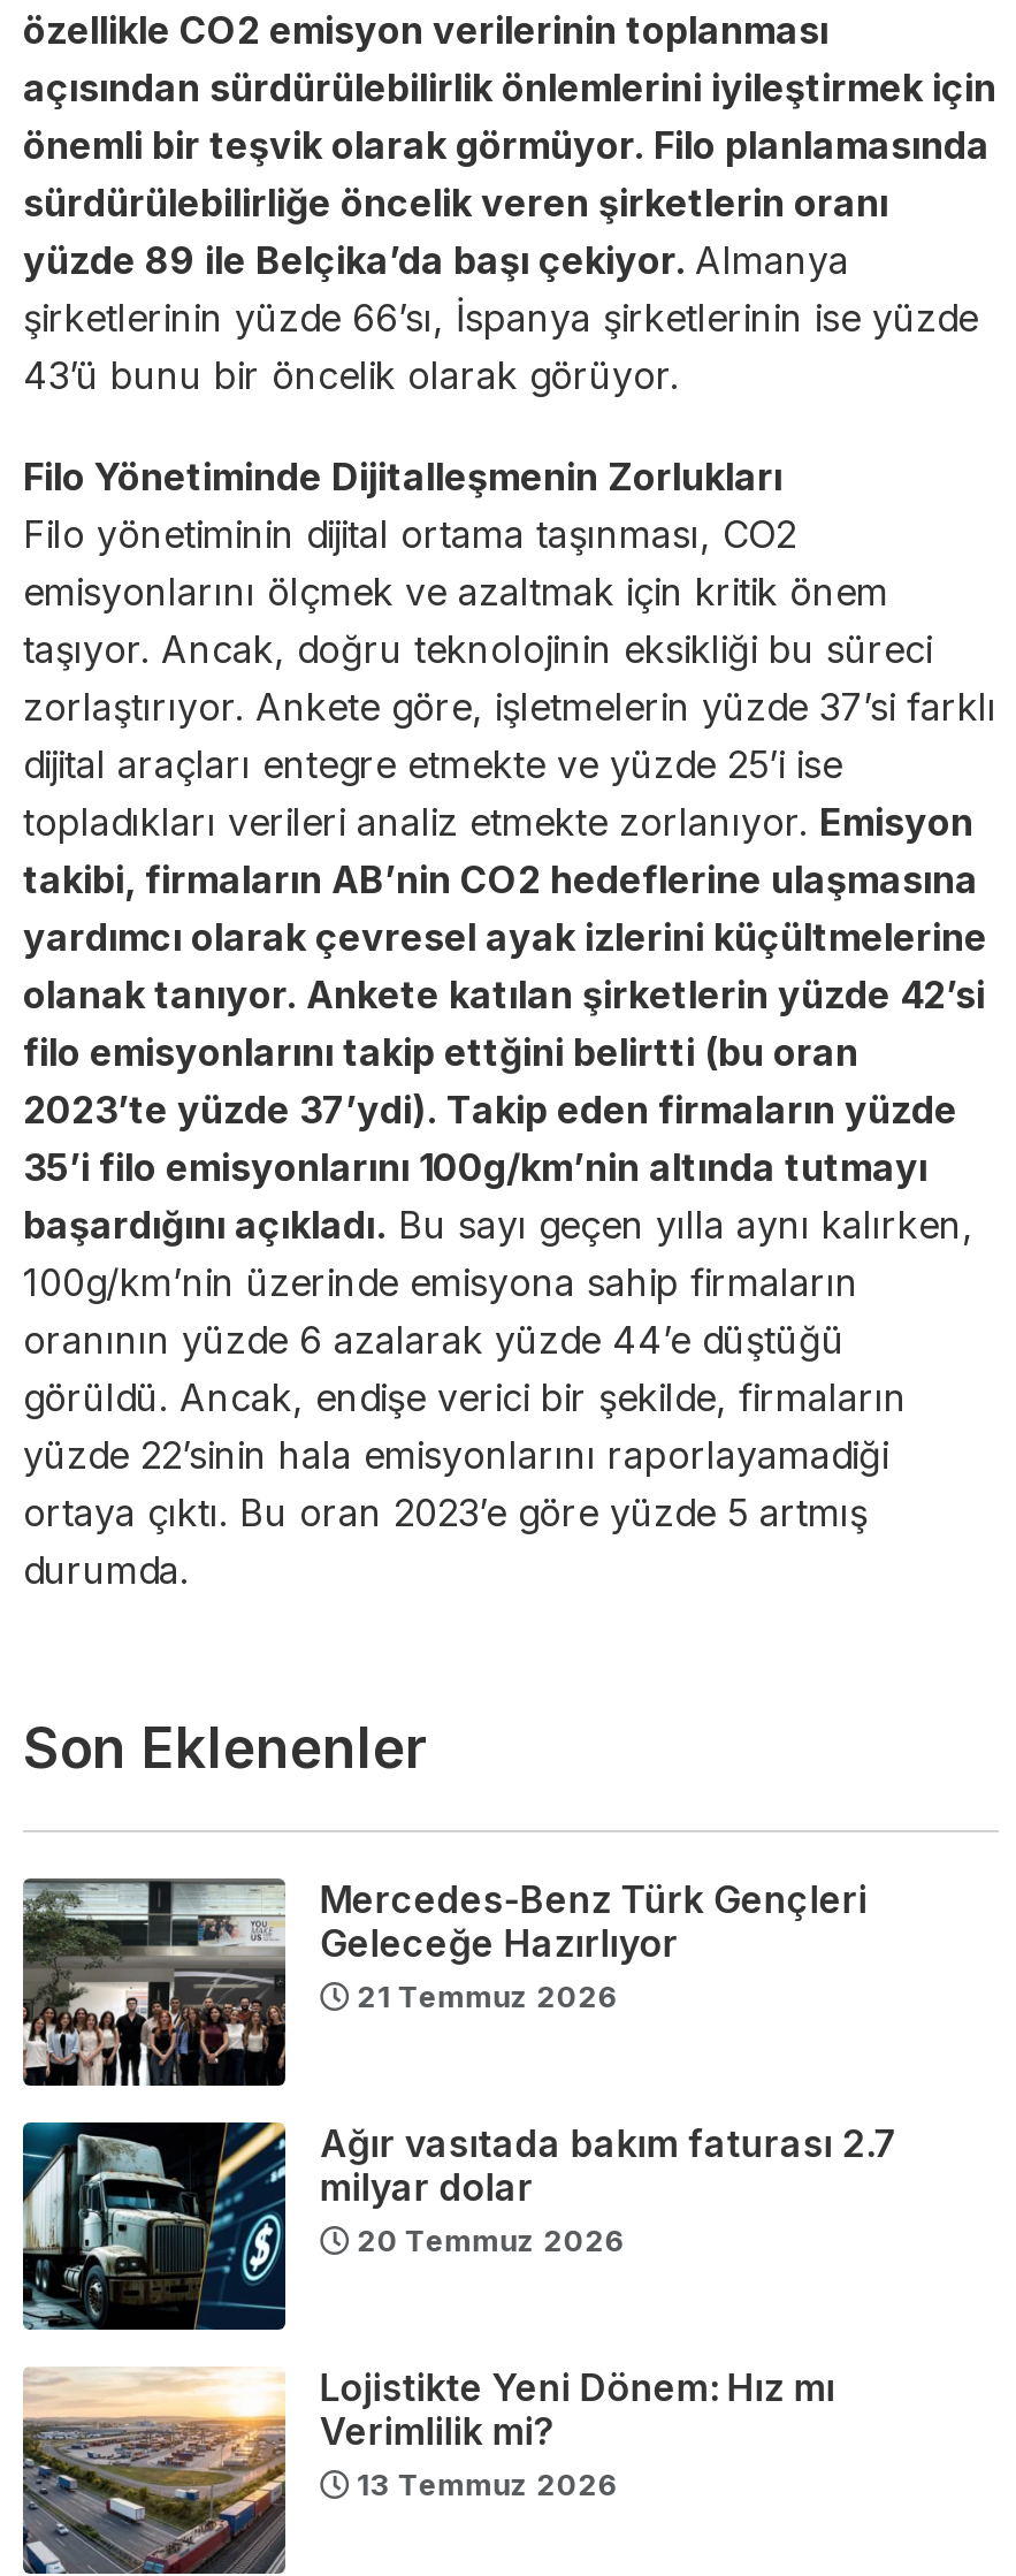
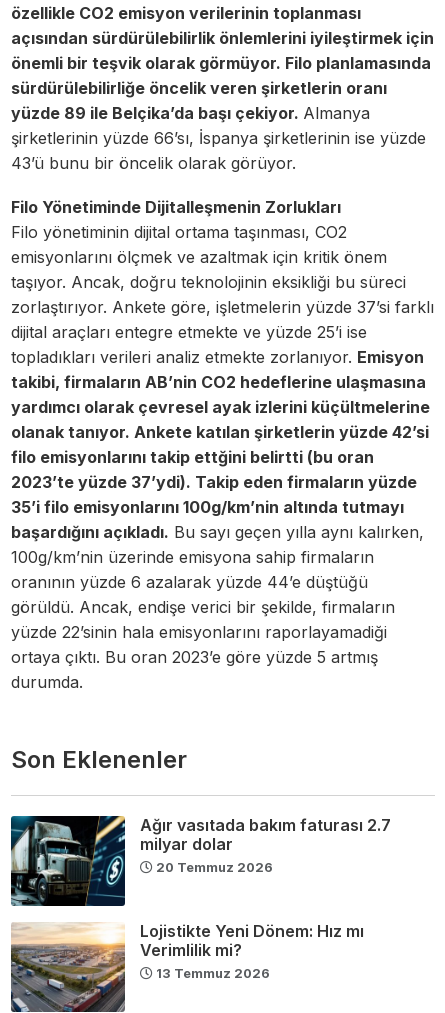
- [image]
- Mercedes-Benz Türk Gençleri
- Geleceğe Hazırlıyor
- 21 Temmuz 2026
